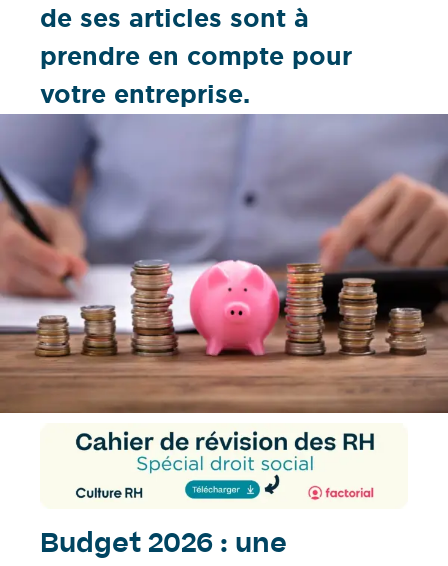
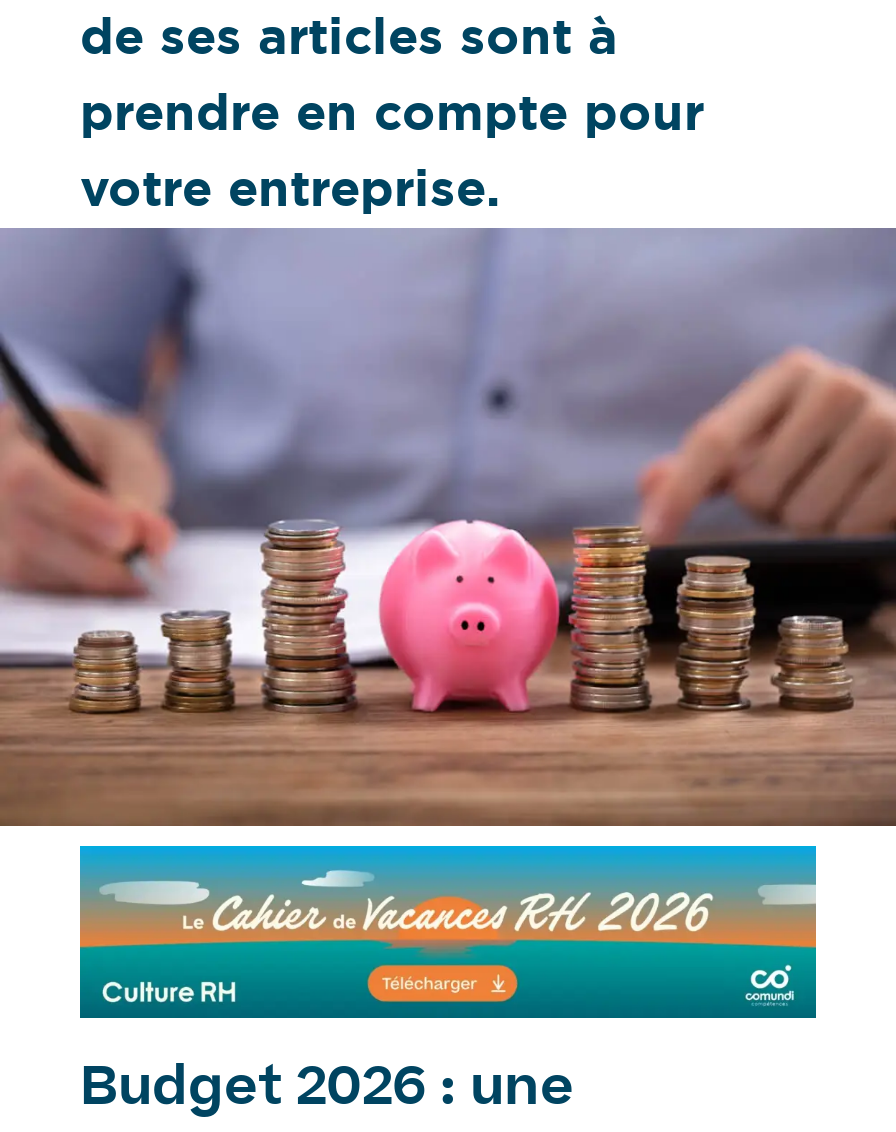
- [image]
+ [image]
